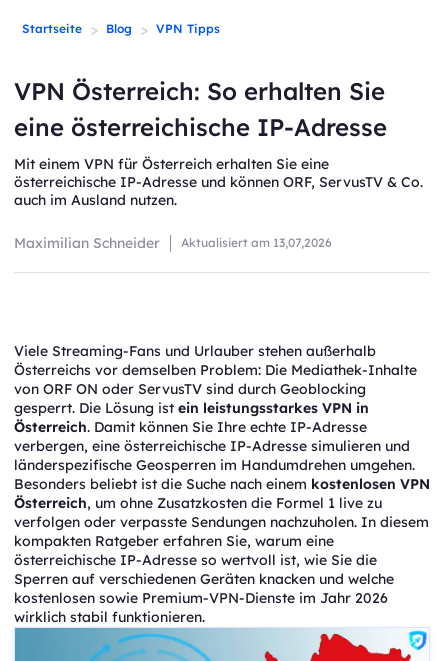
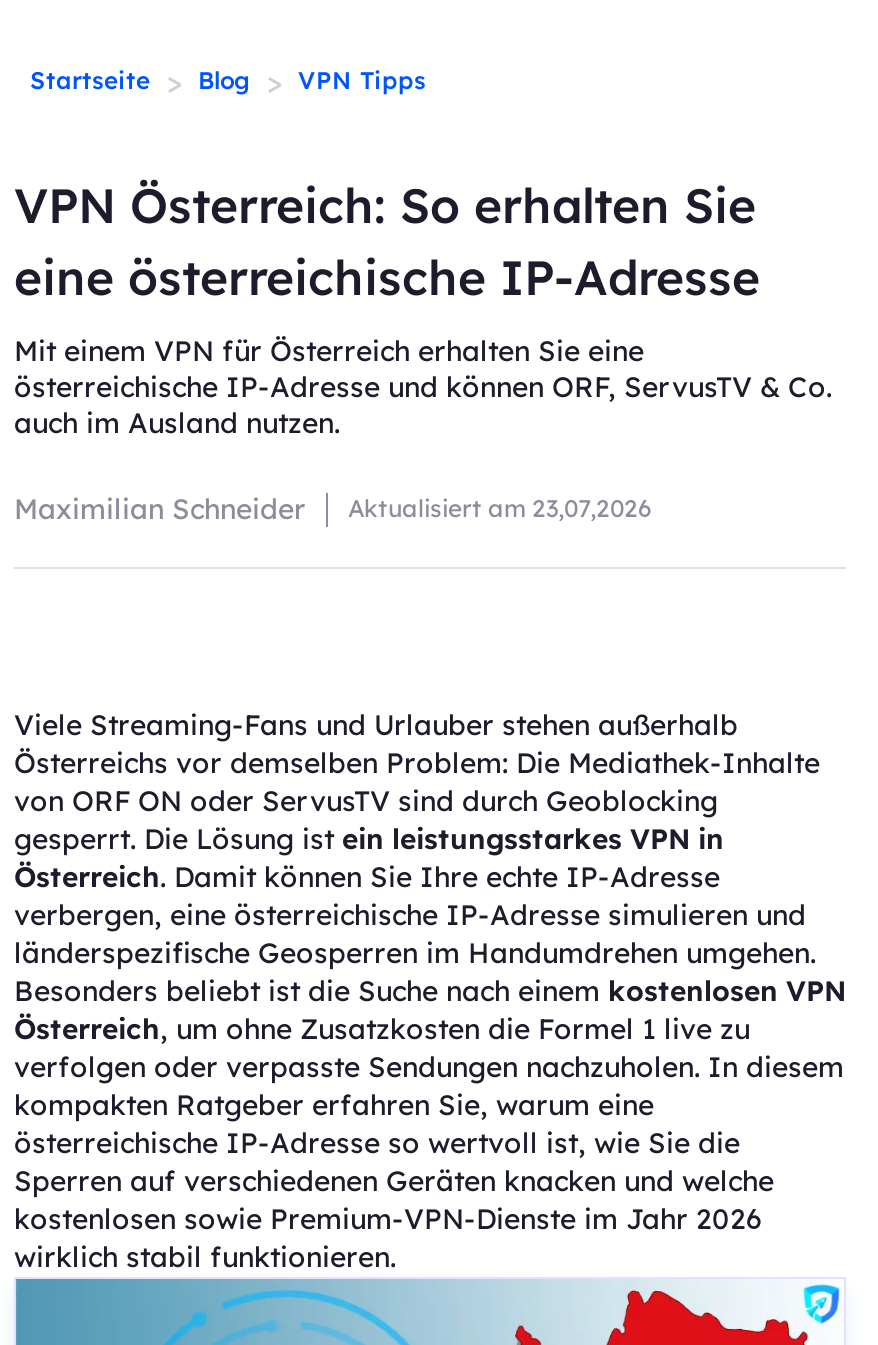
- Aktualisiert am 13,07,2026
+ Aktualisiert am 23,07,2026
